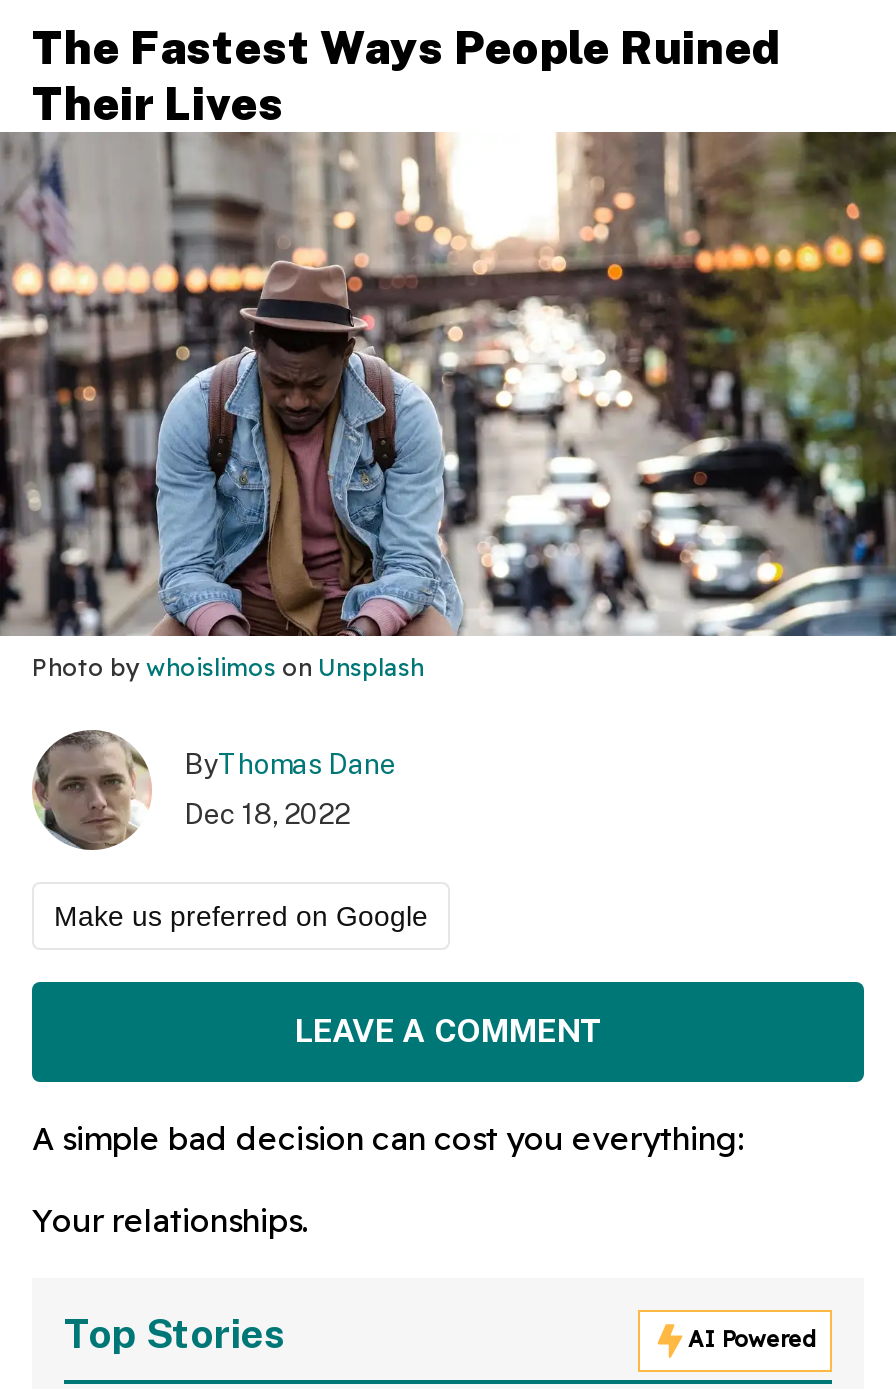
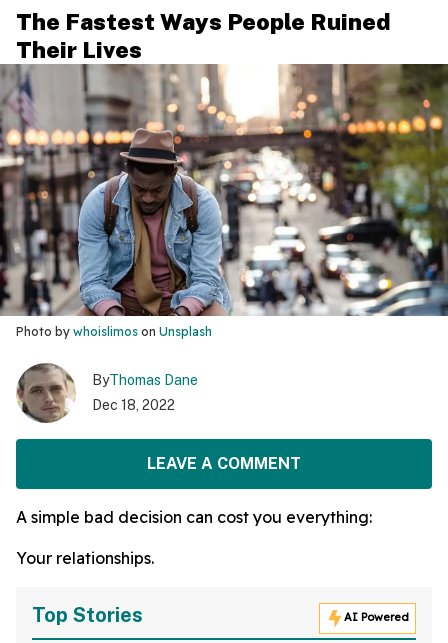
- Make us preferred on Google
